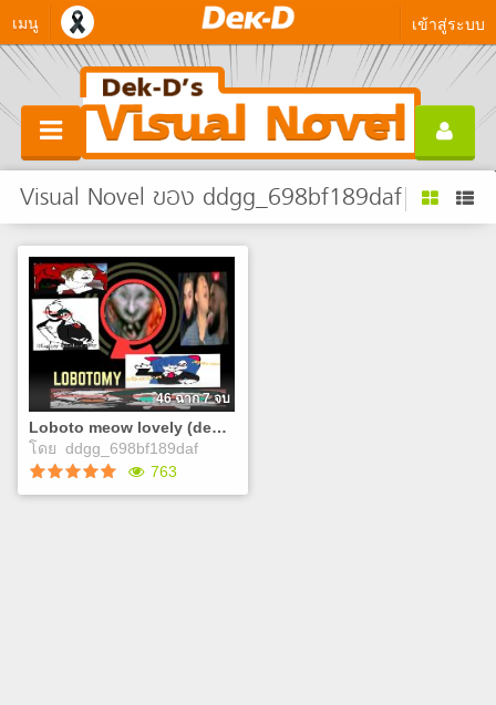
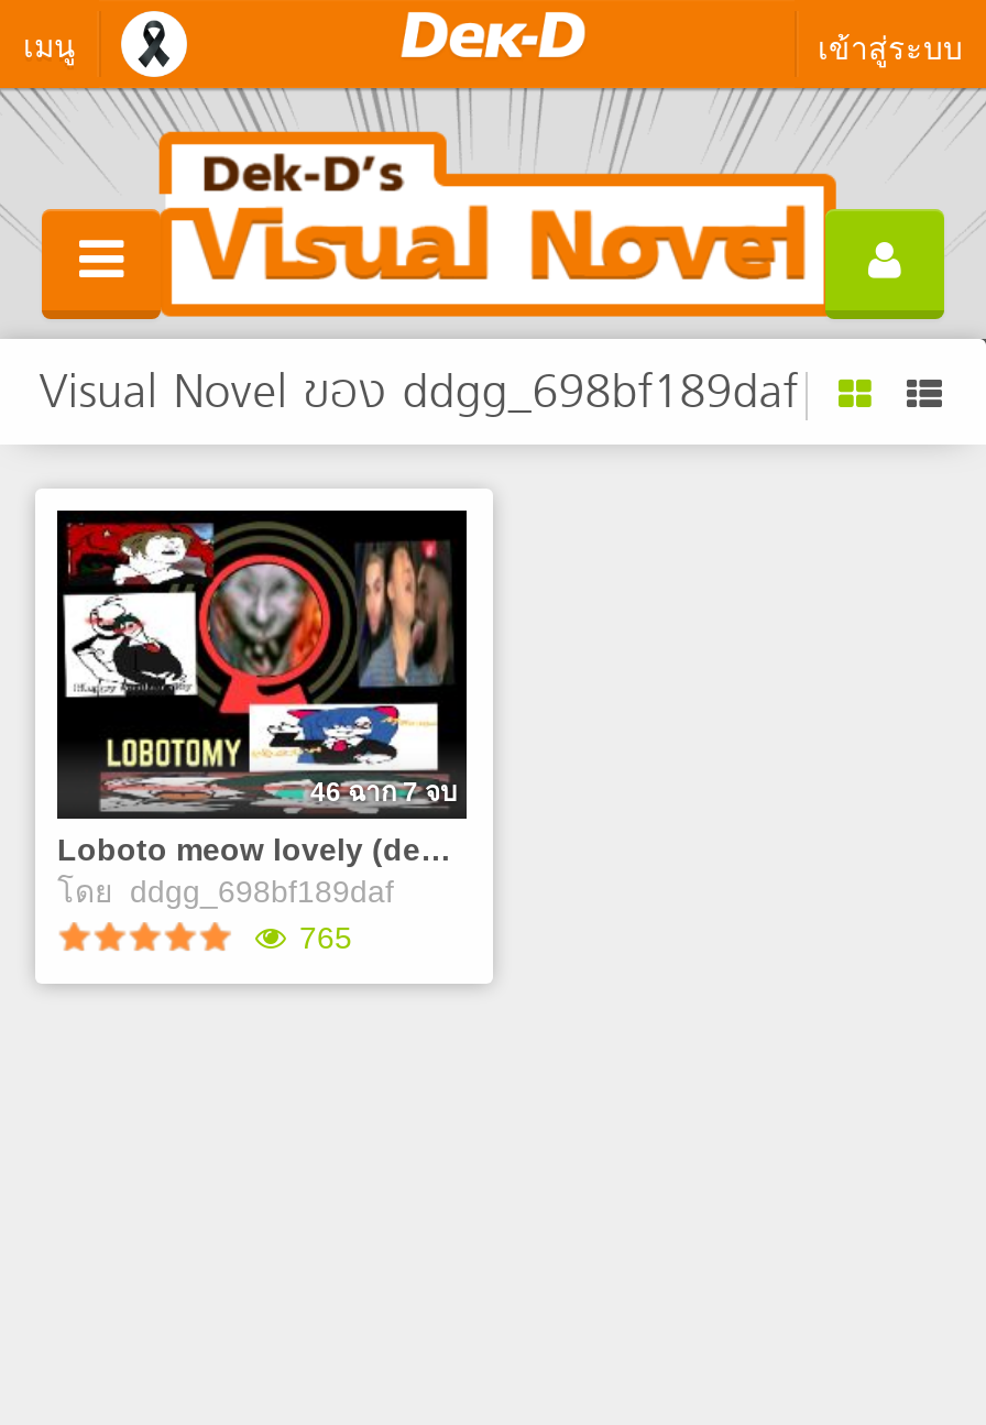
- 763
+ 765
